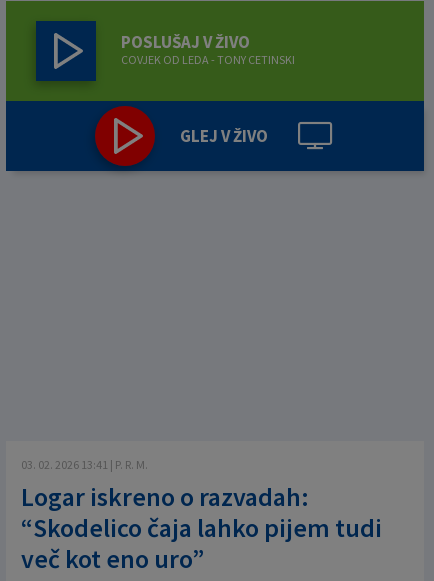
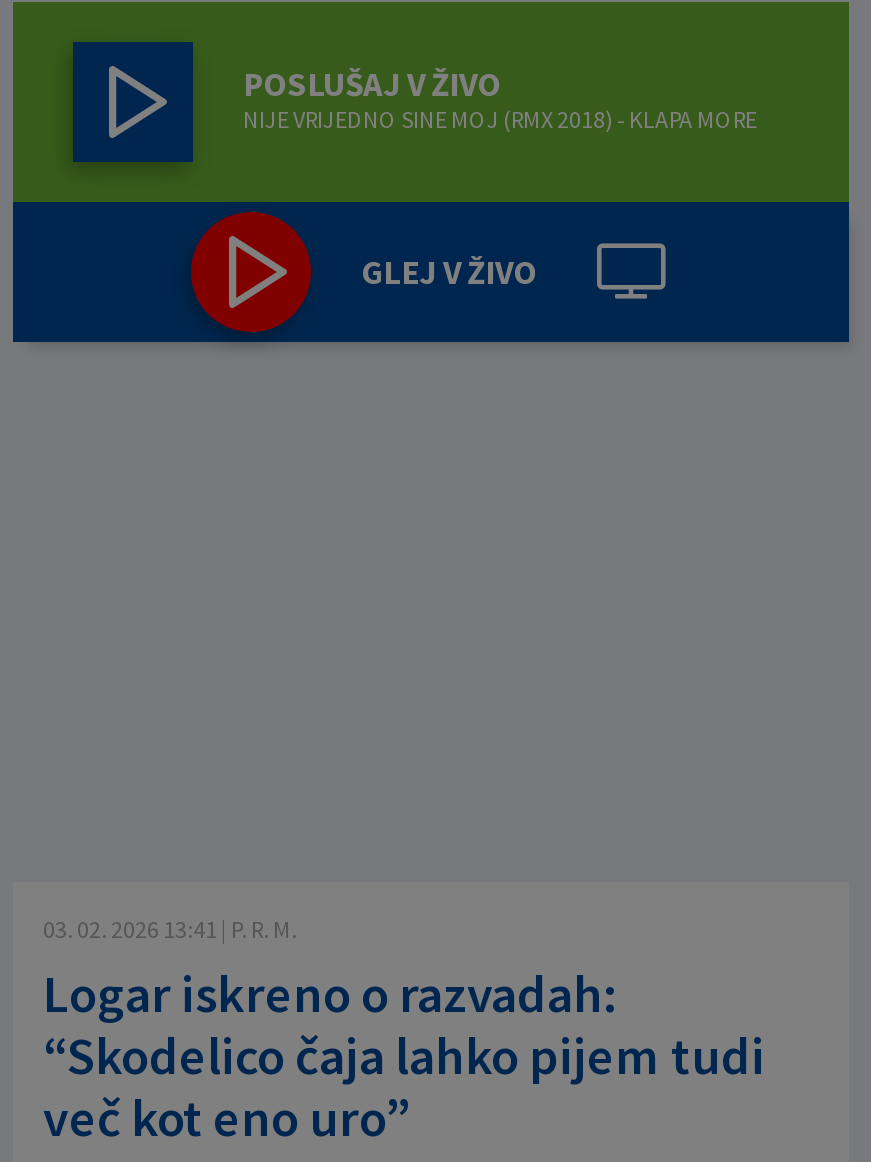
- COVJEK OD LEDA - TONY CETINSKI
+ NIJE VRIJEDNO SINE MOJ (RMX 2018) - KLAPA MORE
